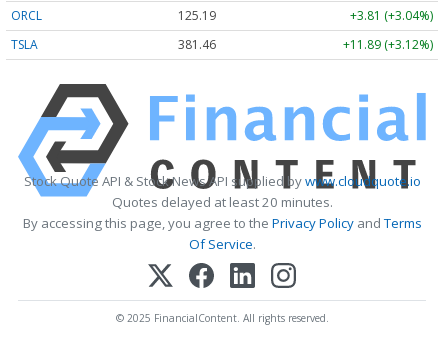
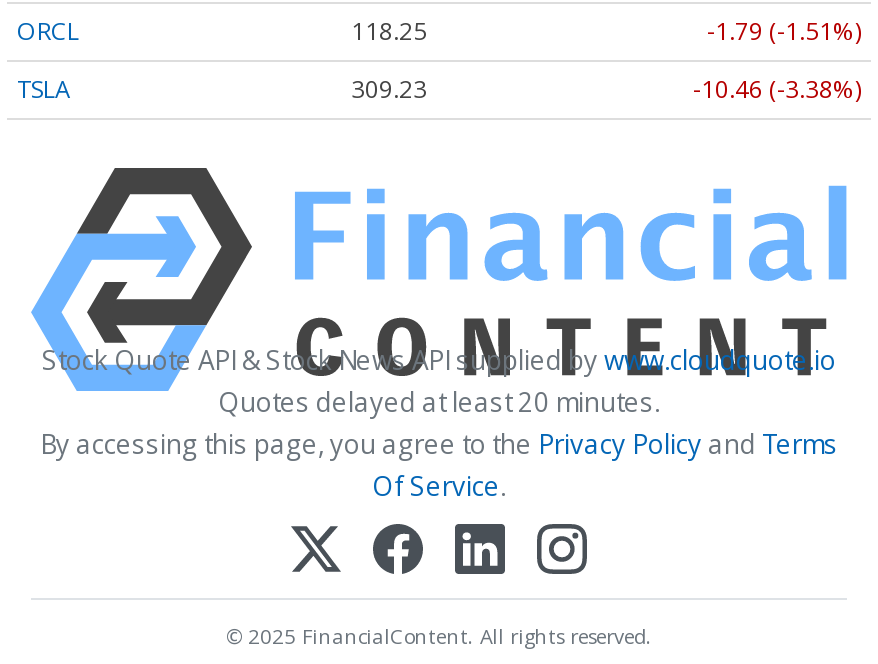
- 125.19
+ 118.25

- +3.81 (+3.04%)
+ -1.79 (-1.51%)

- 381.46
+ 309.23

- +11.89 (+3.12%)
+ -10.46 (-3.38%)
